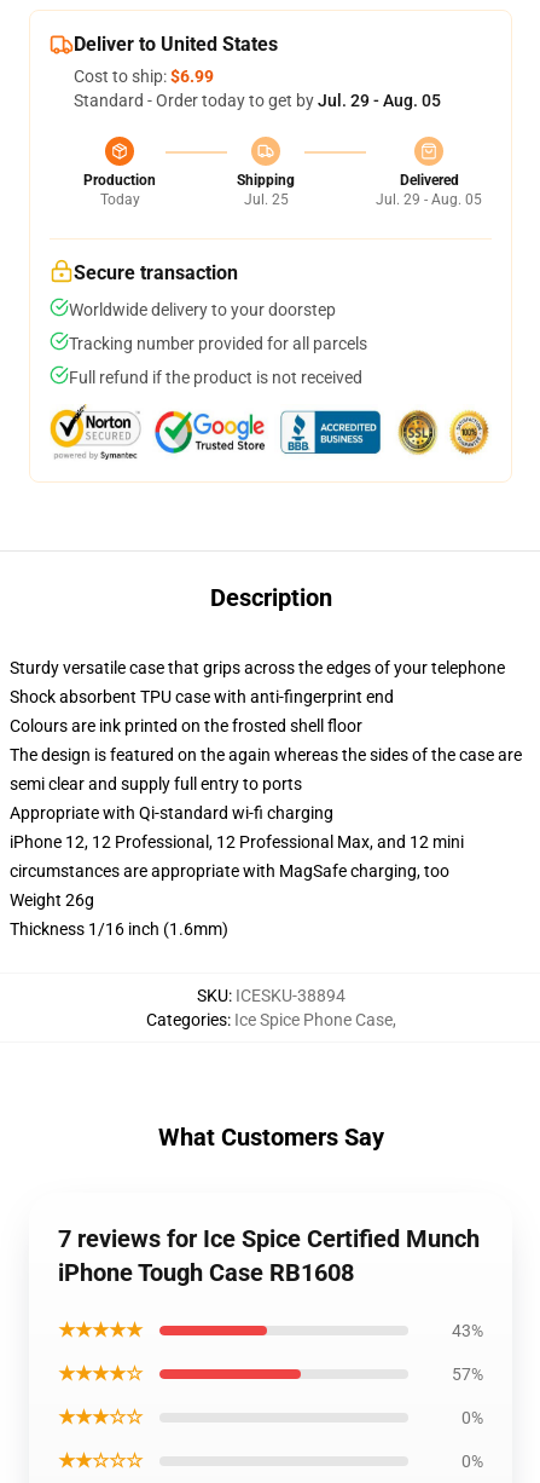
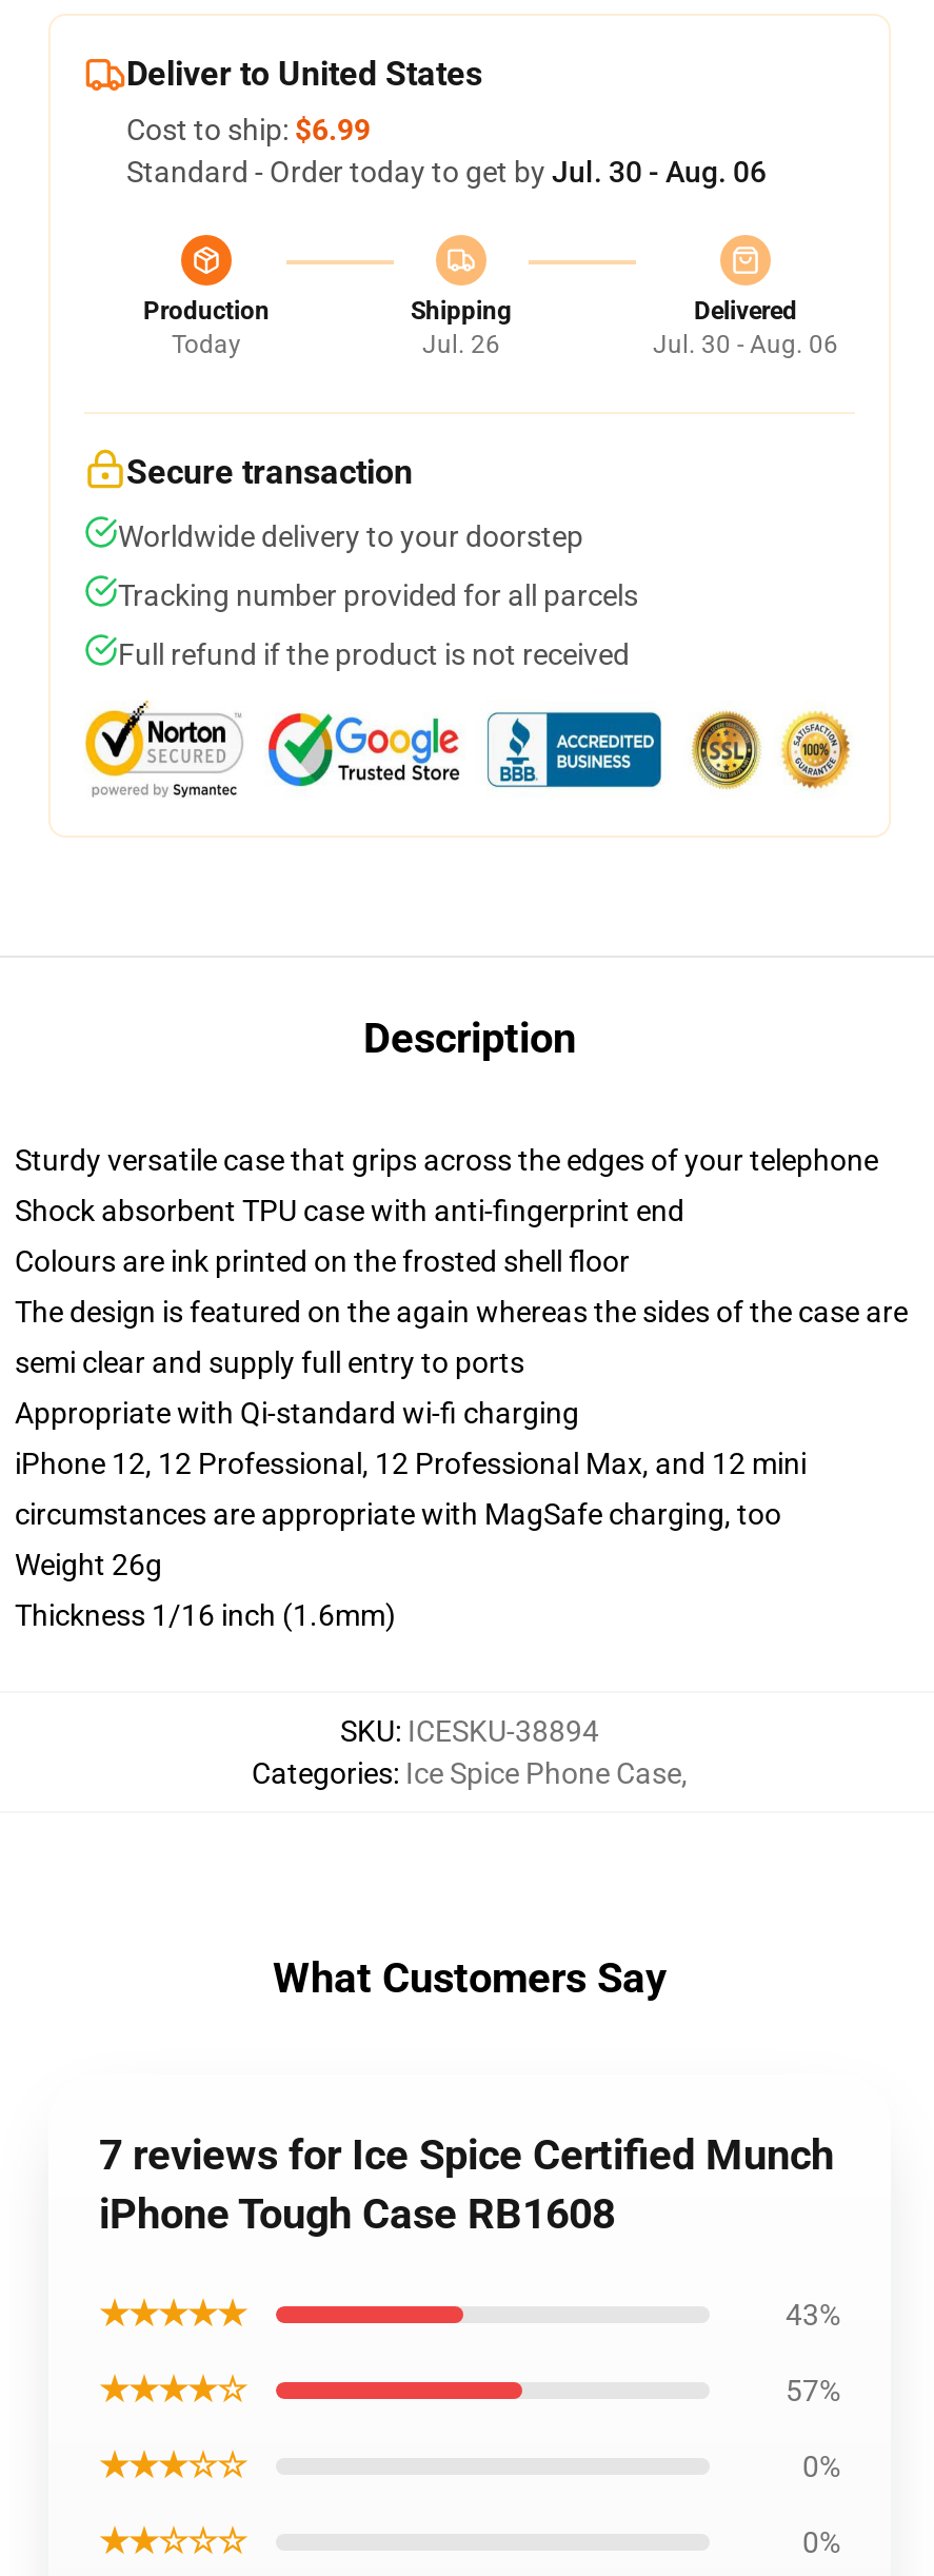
- Standard - Order today to get by Jul. 29 - Aug. 05
+ Standard - Order today to get by Jul. 30 - Aug. 06

- Jul. 25
+ Jul. 26

- Jul. 29 - Aug. 05
+ Jul. 30 - Aug. 06
